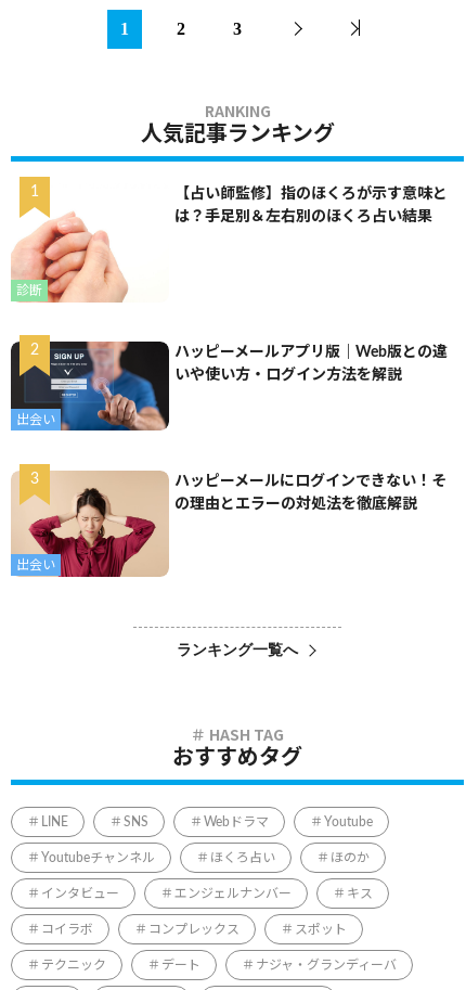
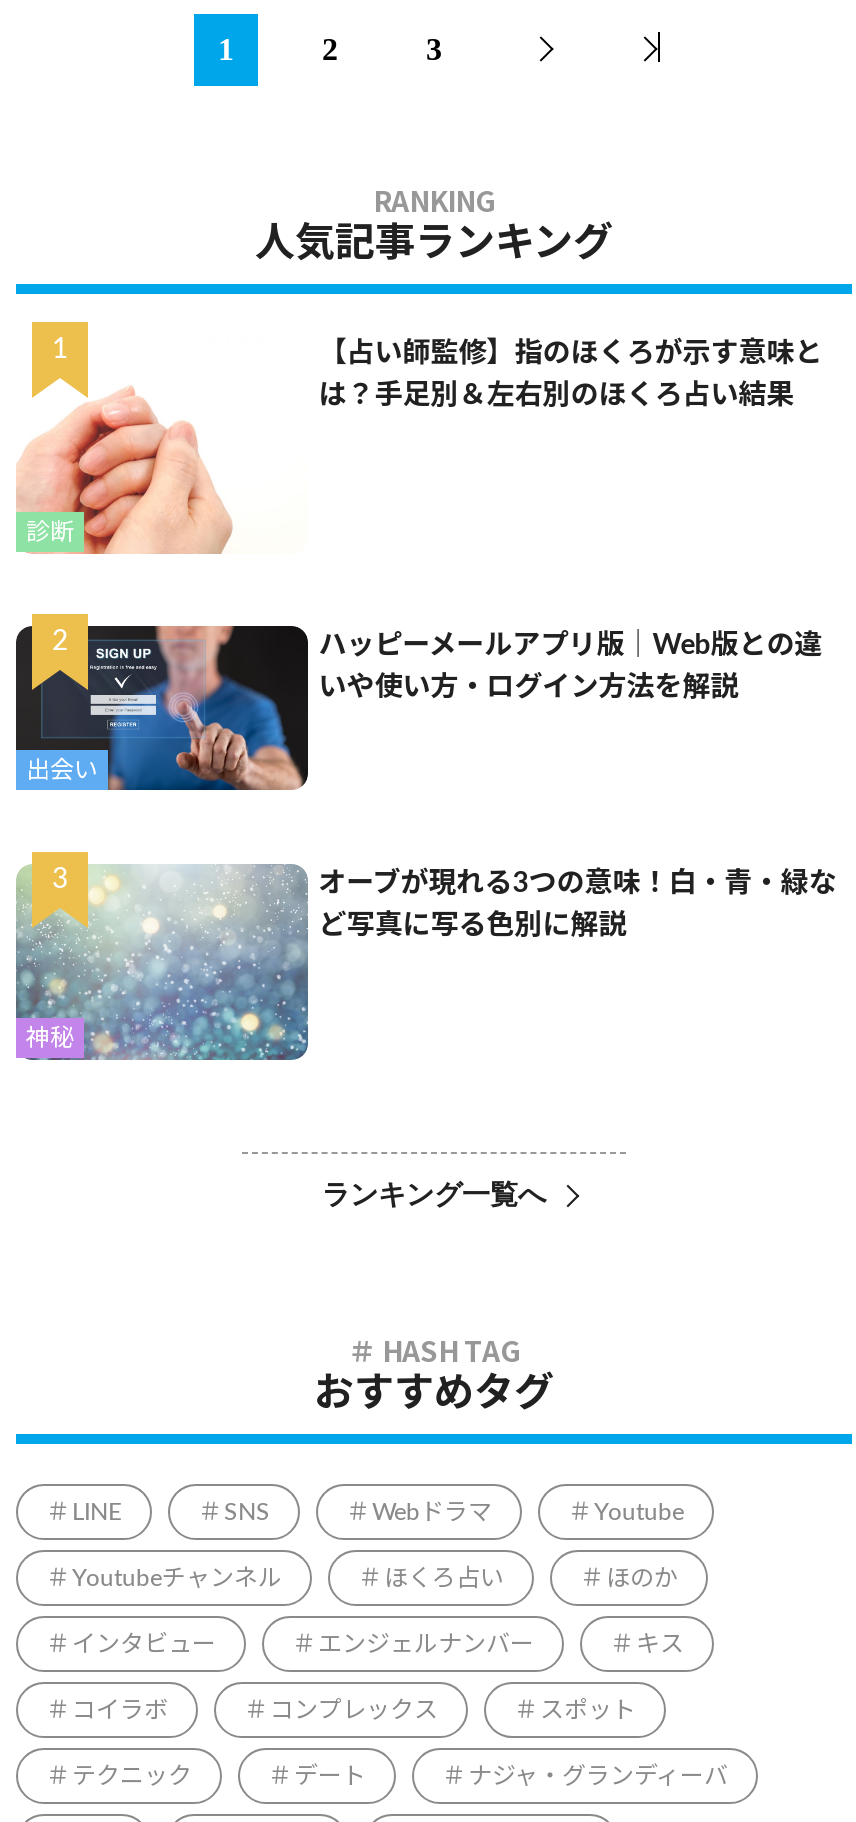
- [image]
- 出会い
+ [image]
+ 神秘

- ハッピーメールにログインできない！そ
+ オーブが現れる3つの意味！白・青・緑な

- の理由とエラーの対処法を徹底解説
+ ど写真に写る色別に解説
